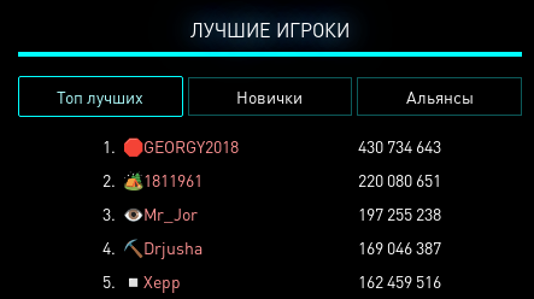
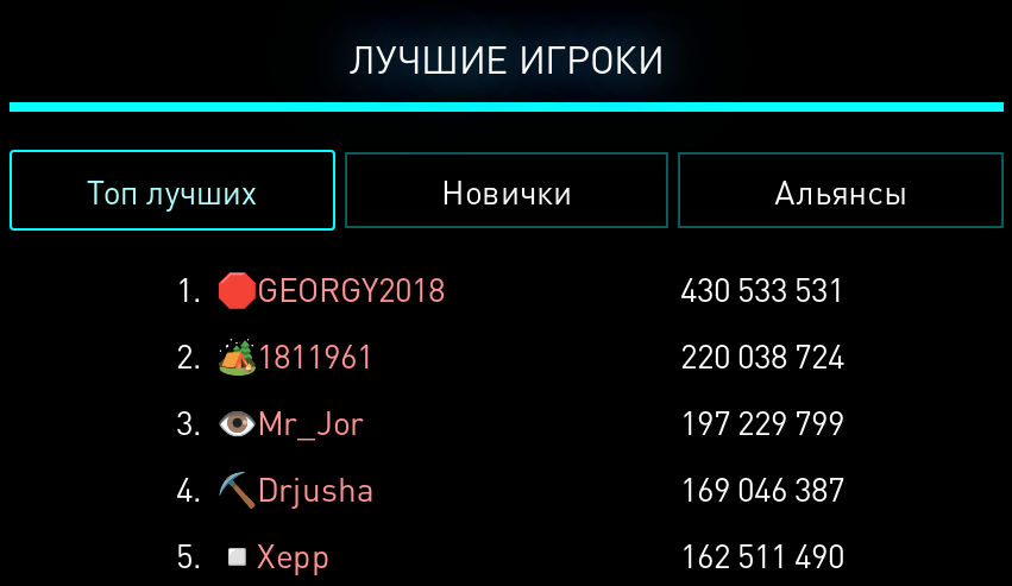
- 430 734 643
+ 430 533 531

- 220 080 651
+ 220 038 724

- 197 255 238
+ 197 229 799

- 162 459 516
+ 162 511 490
